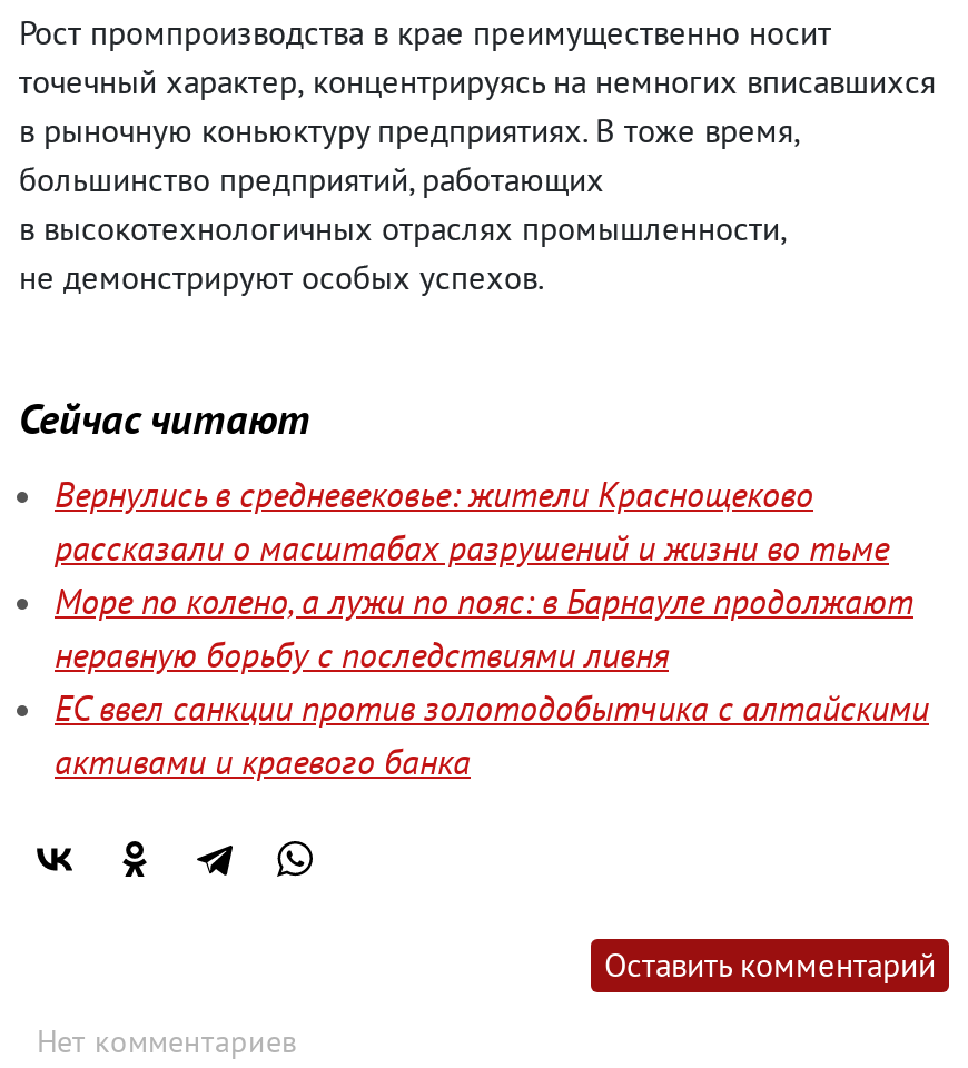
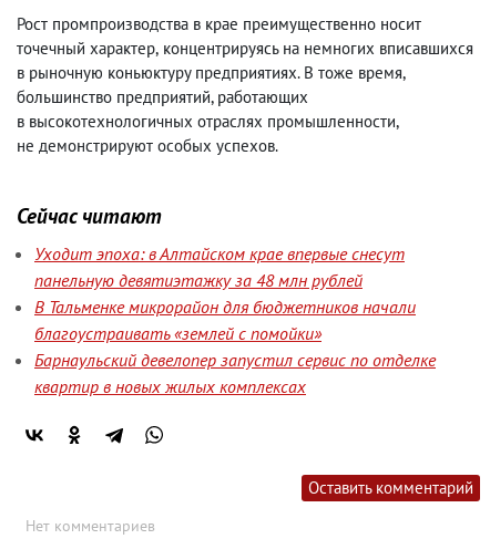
- Вернулись в средневековье: жители Краснощеково
- рассказали о масштабах разрушений и жизни во тьме
- Море по колено, а лужи по пояс: в Барнауле продолжают
- неравную борьбу с последствиями ливня
- ЕС ввел санкции против золотодобытчика с алтайскими
- активами и краевого банка
+ Уходит эпоха: в Алтайском крае впервые снесут
+ панельную девятиэтажку за 48 млн рублей
+ В Тальменке микрорайон для бюджетников начали
+ благоустраивать «землей с помойки»
+ Барнаульский девелопер запустил сервис по отделке
+ квартир в новых жилых комплексах
